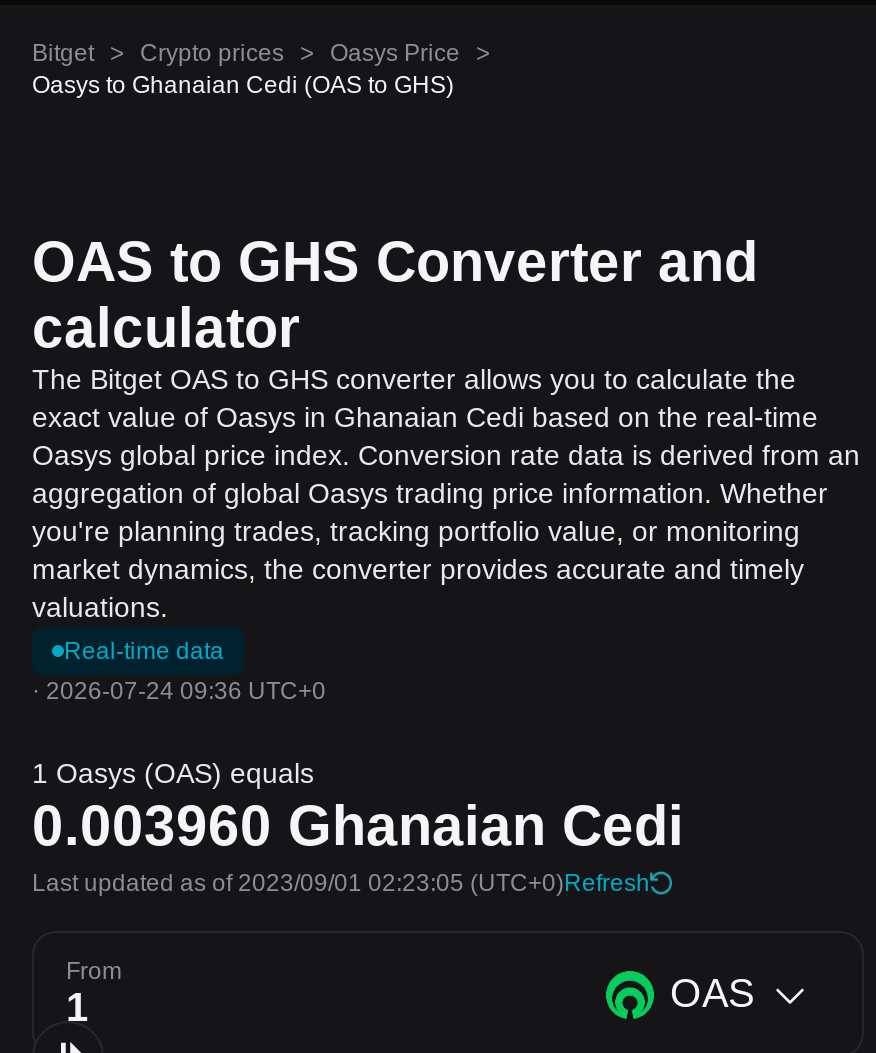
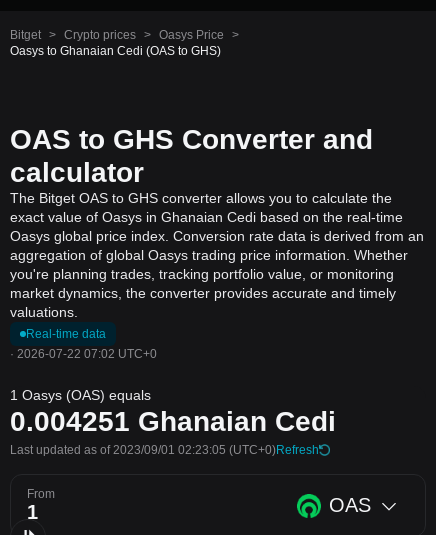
- · 2026-07-24 09:36 UTC+0
+ · 2026-07-22 07:02 UTC+0

- 0.003960 Ghanaian Cedi
+ 0.004251 Ghanaian Cedi
